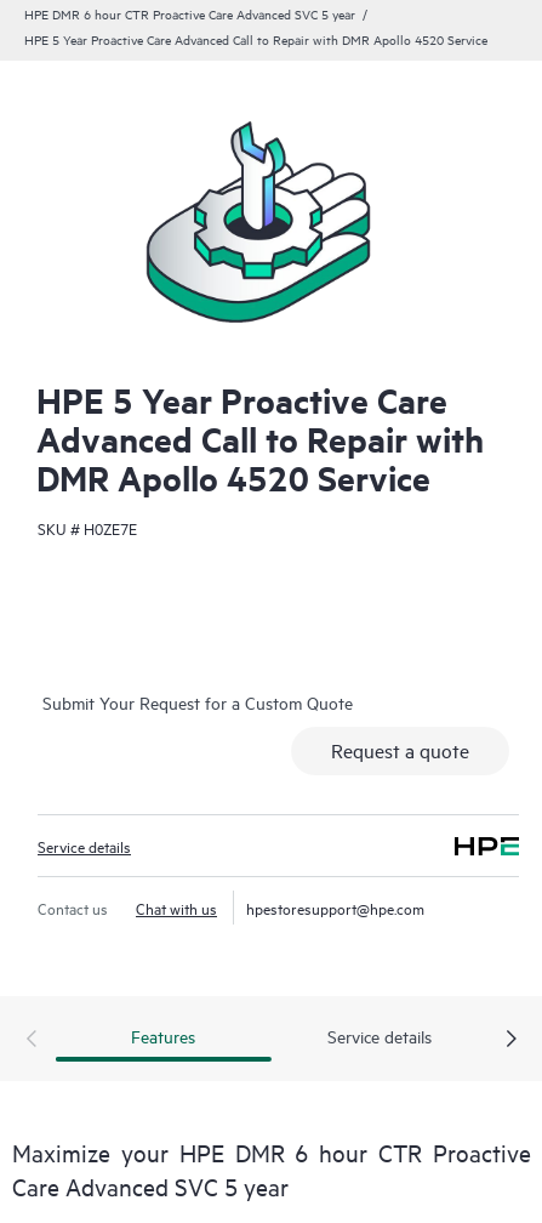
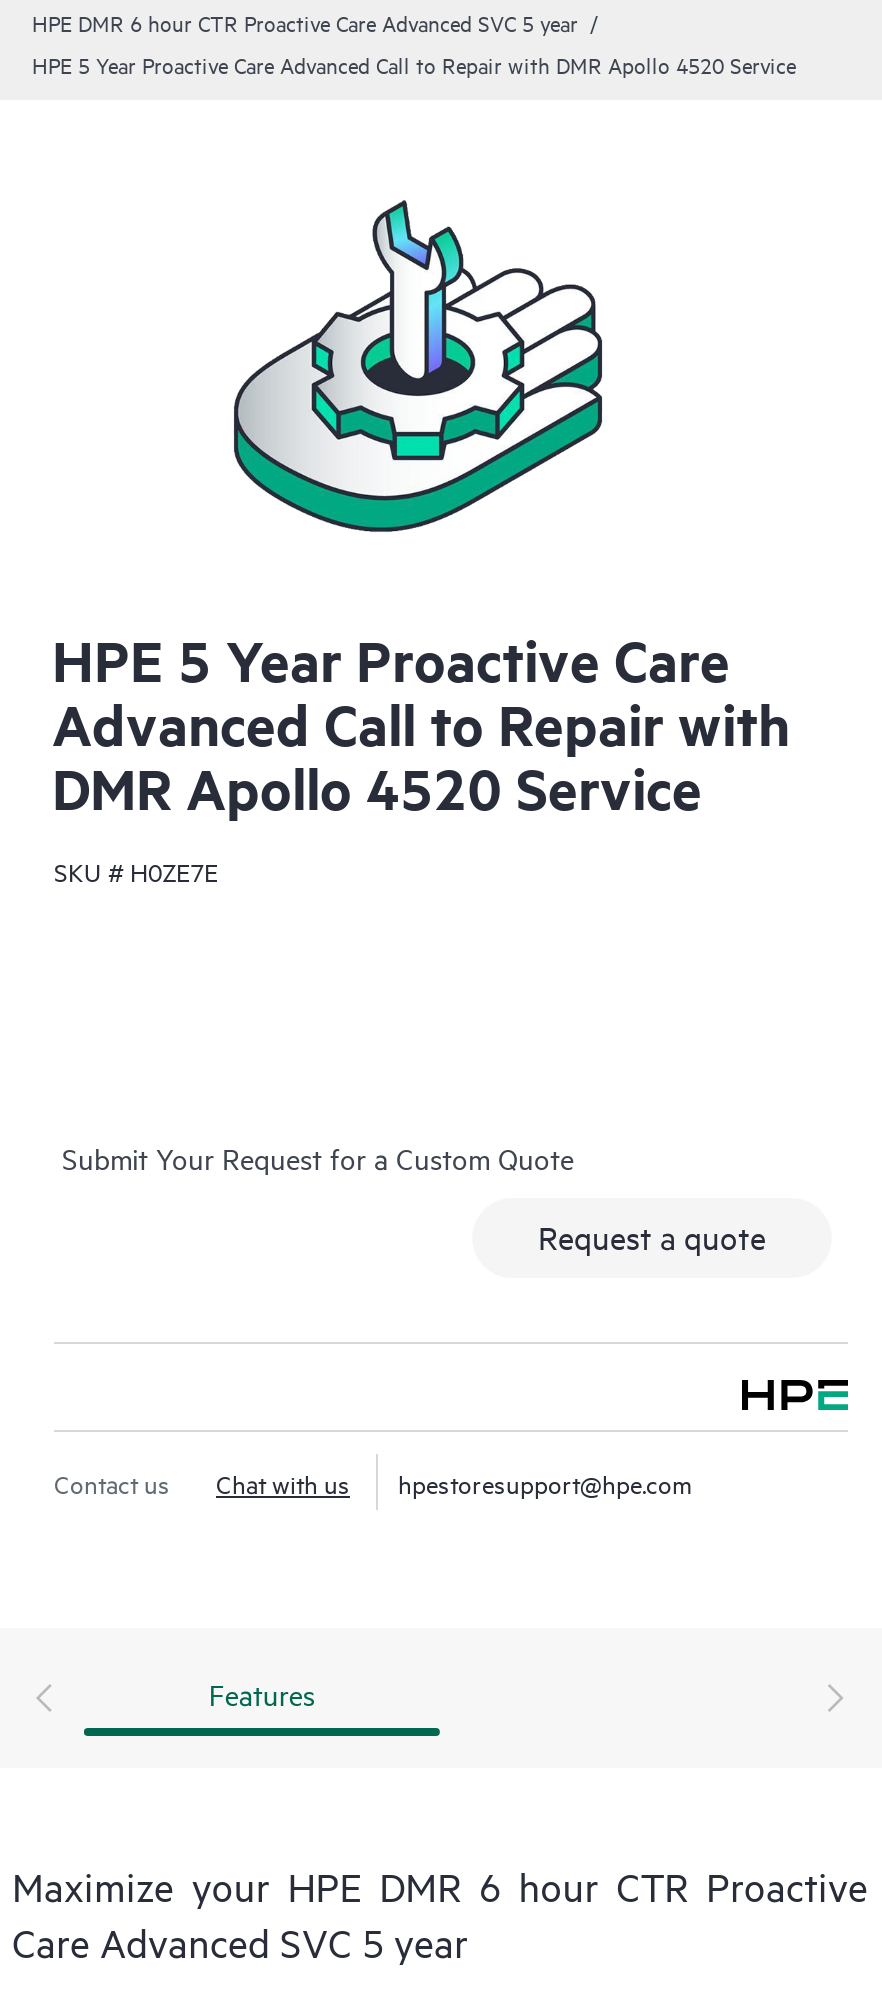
- Service details

- Service details
